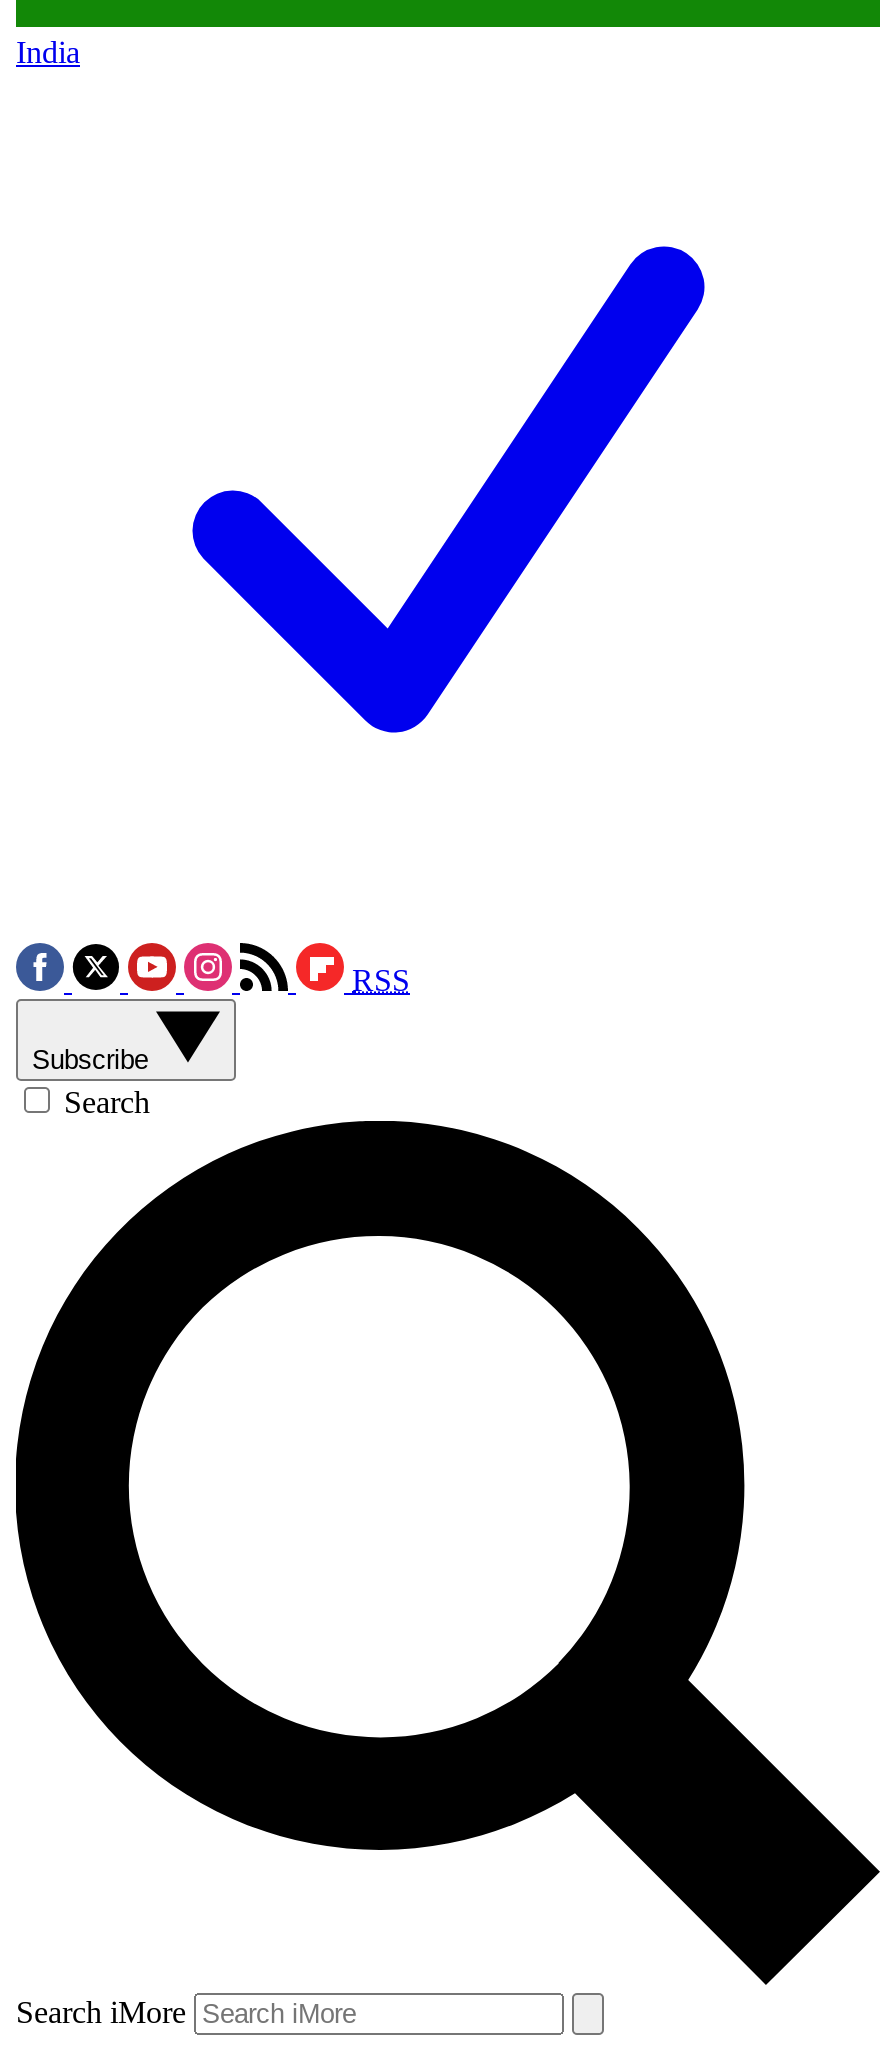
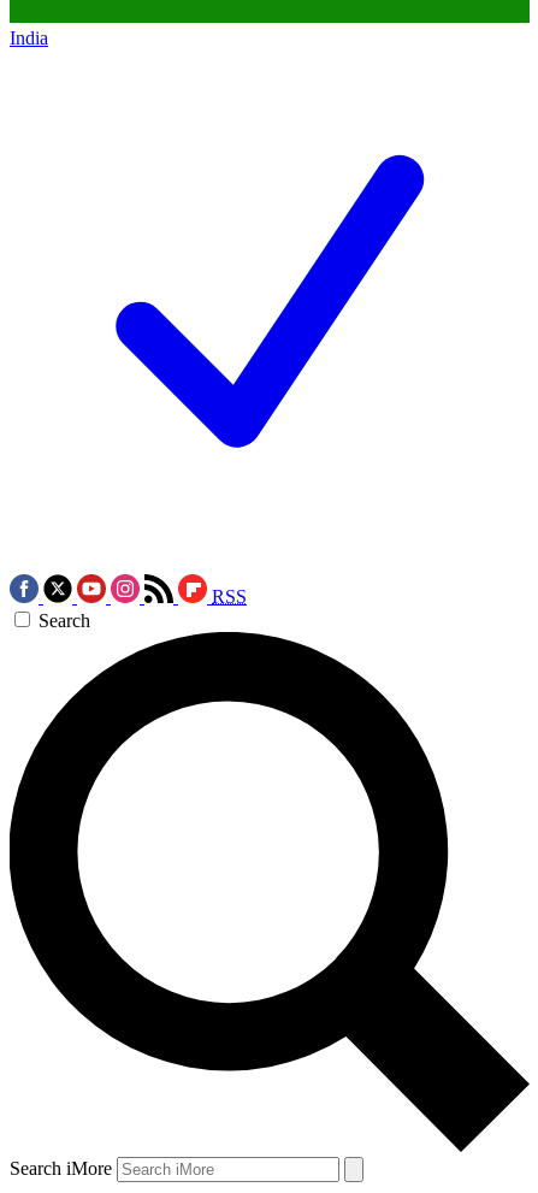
- Subscribe
